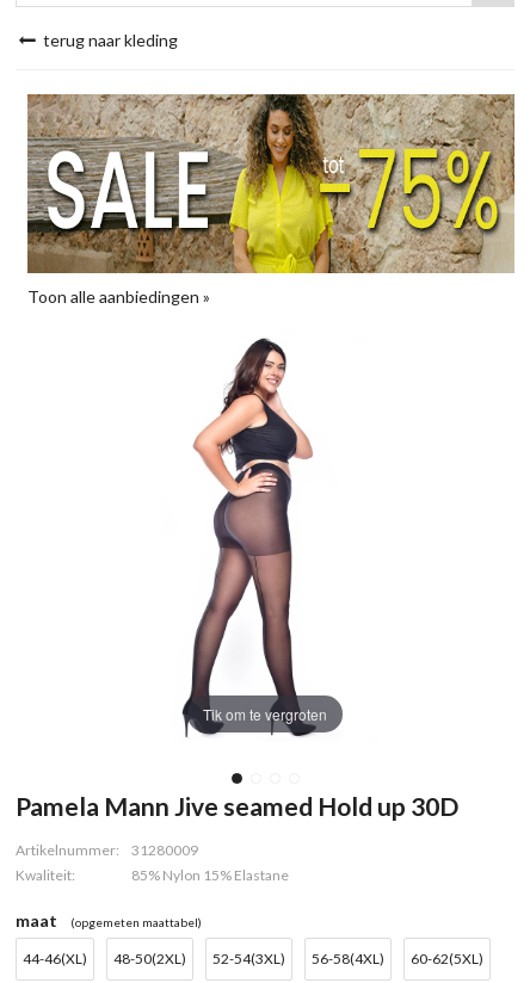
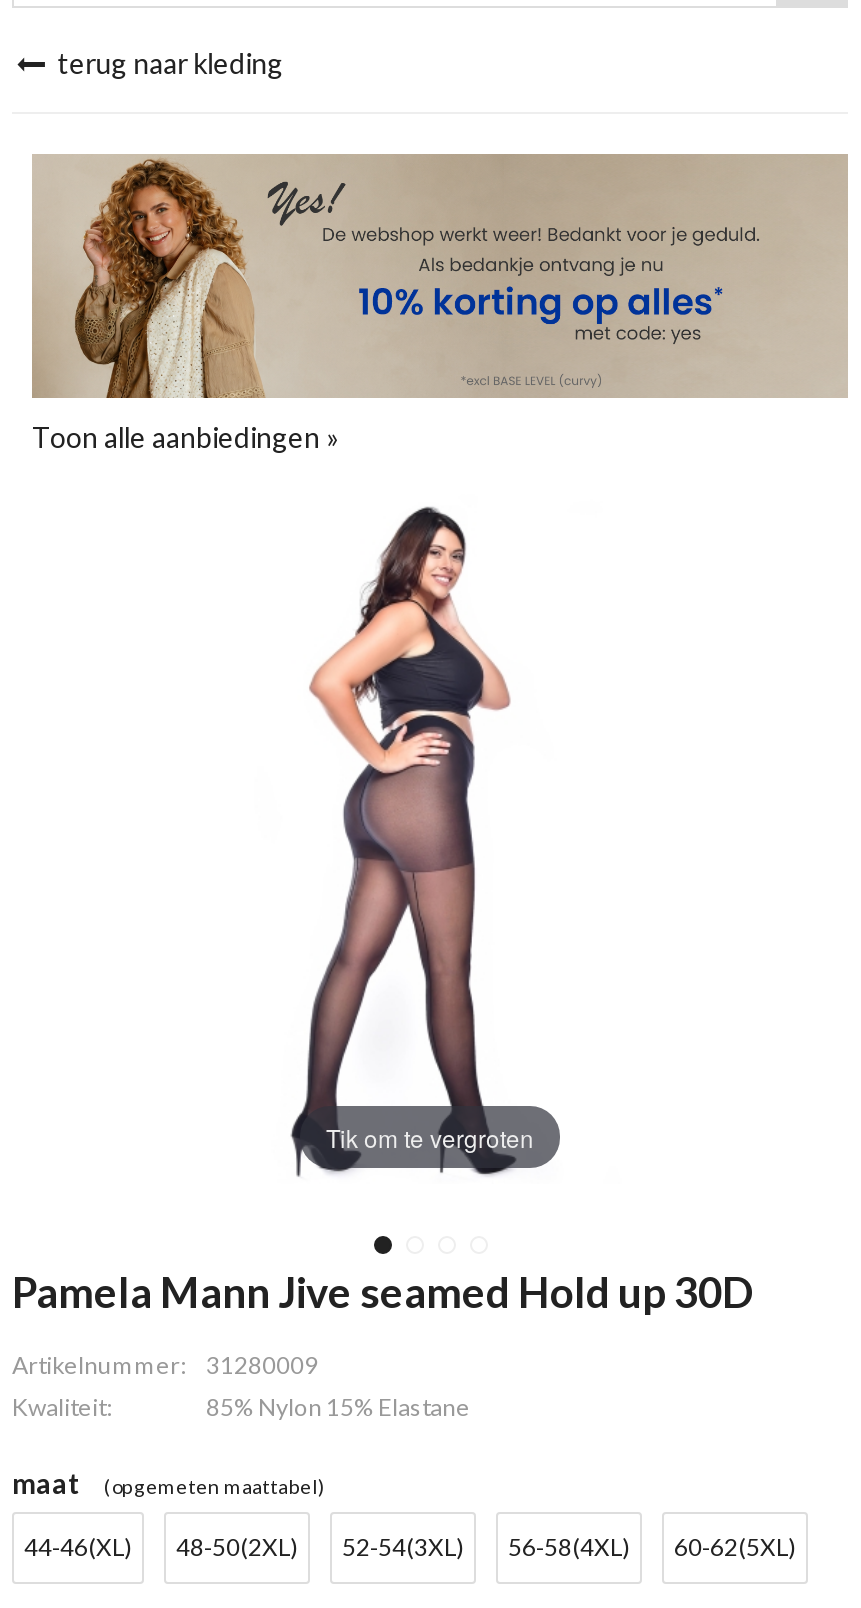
- [image]
+ [image]
